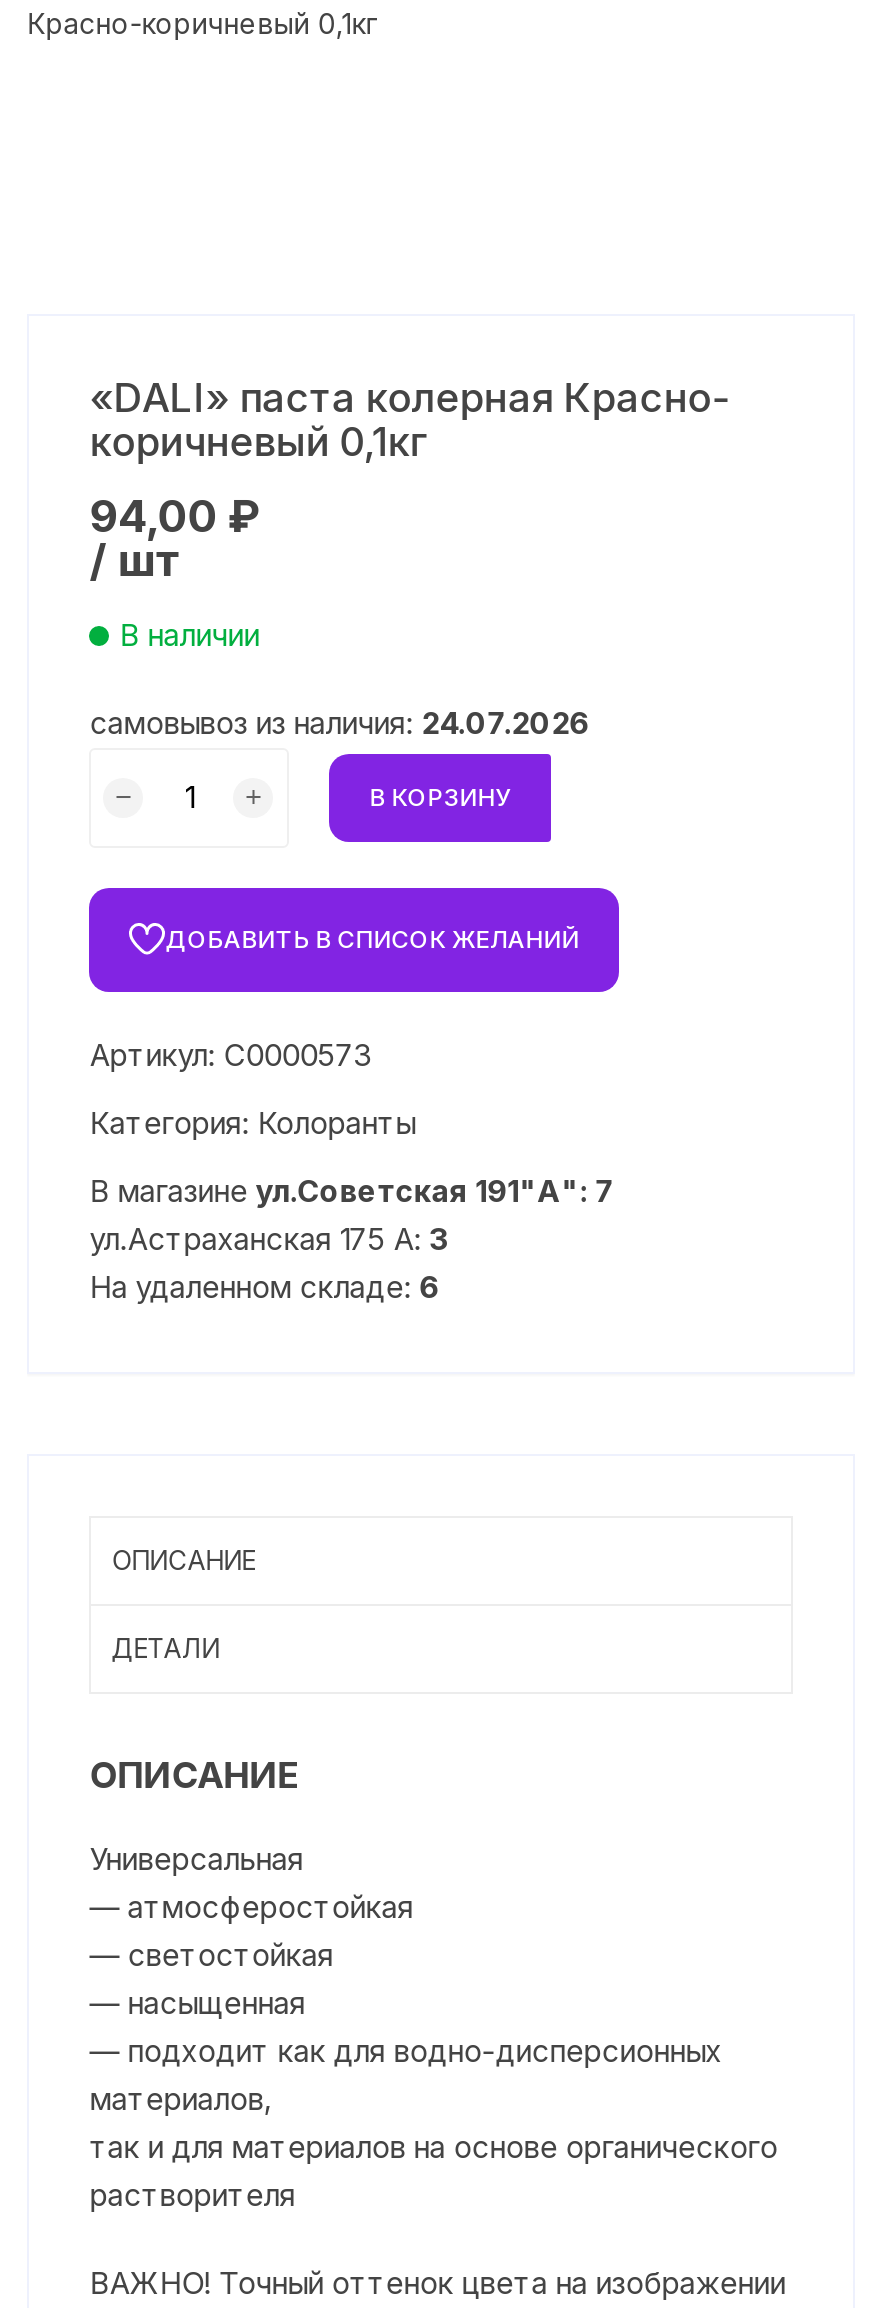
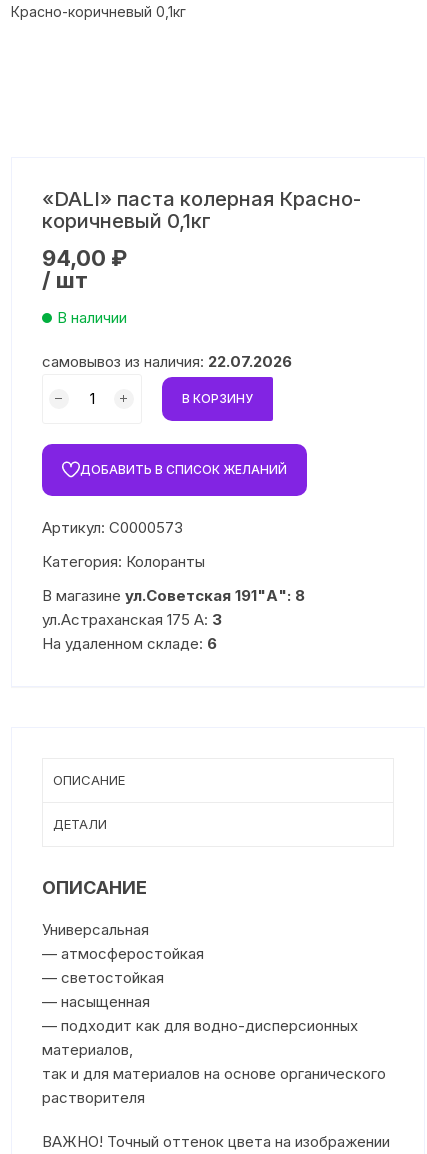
- самовывоз из наличия: 24.07.2026
+ самовывоз из наличия: 22.07.2026

- В магазине ул.Советская 191"А": 7
+ В магазине ул.Советская 191"А": 8
